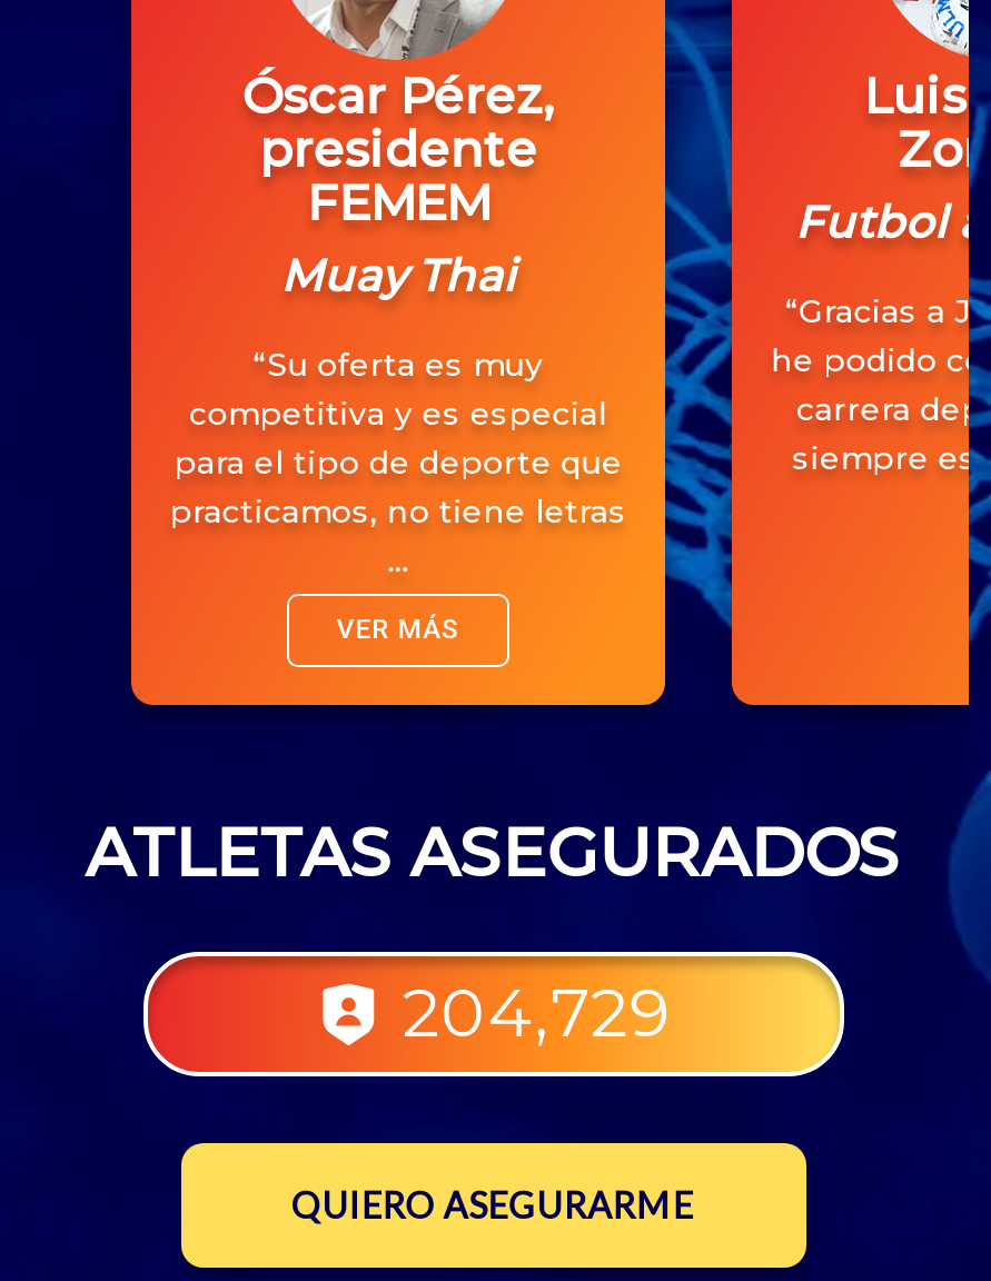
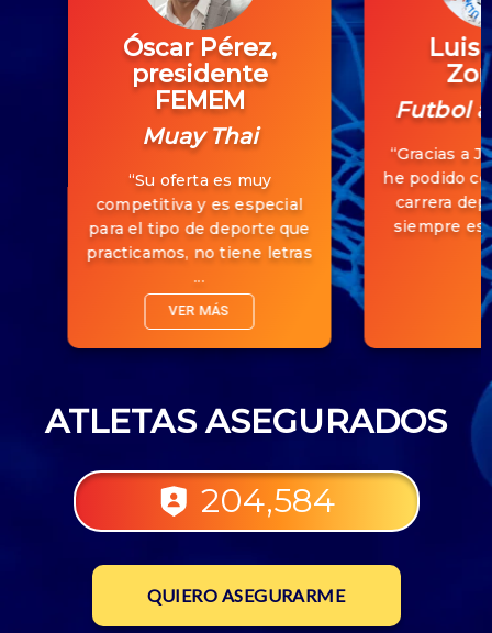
- 204,729
+ 204,584
